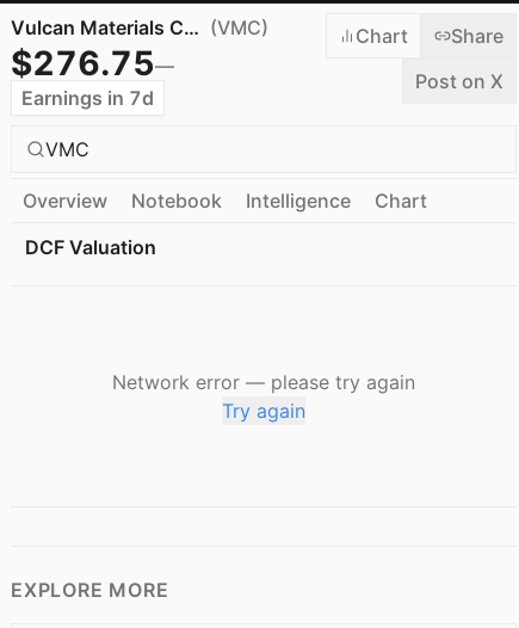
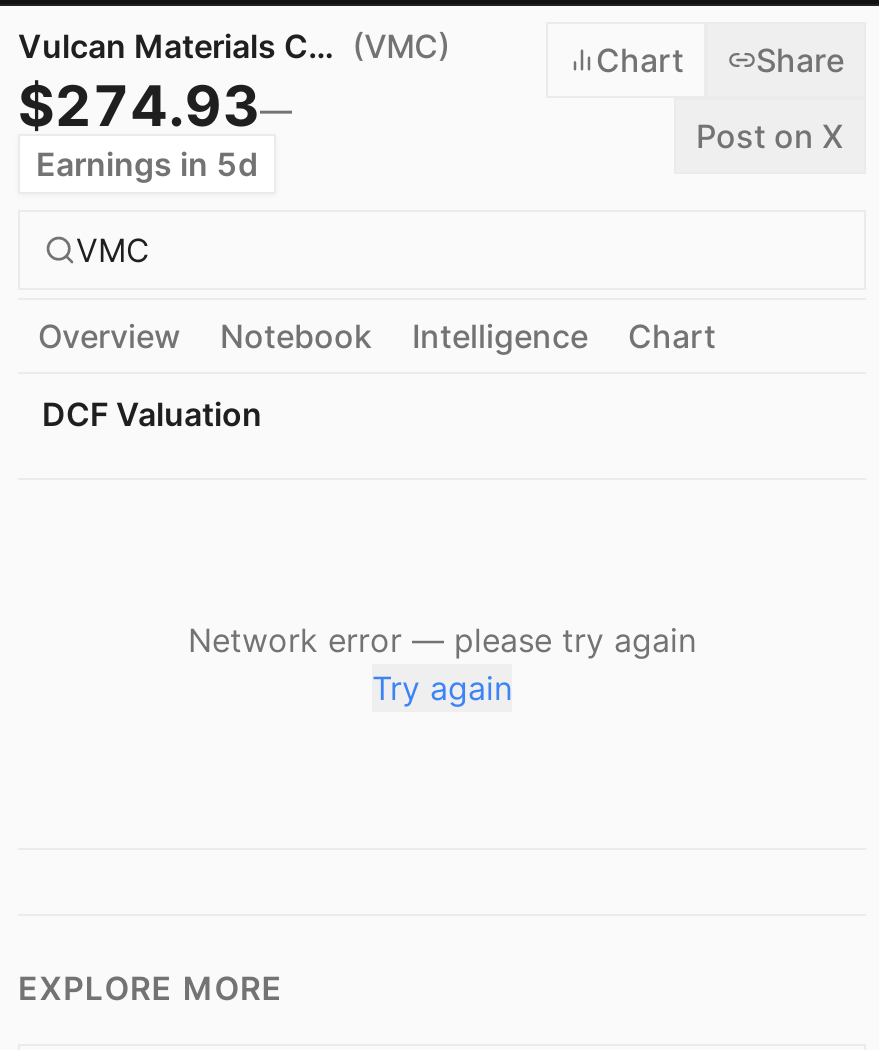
- $276.75—
+ $274.93—

- Earnings in 7d
+ Earnings in 5d
